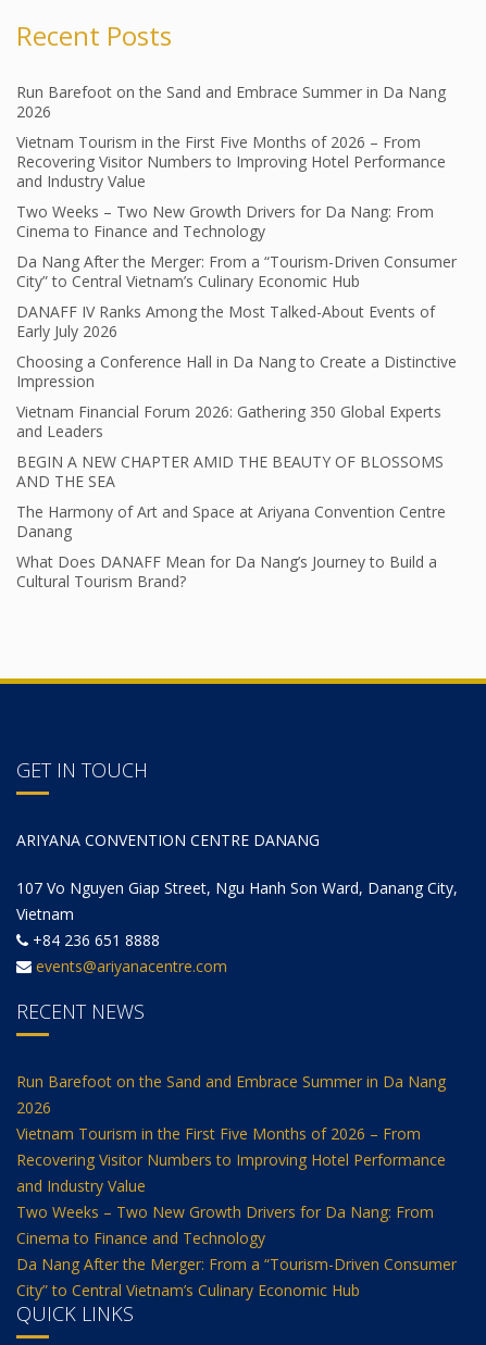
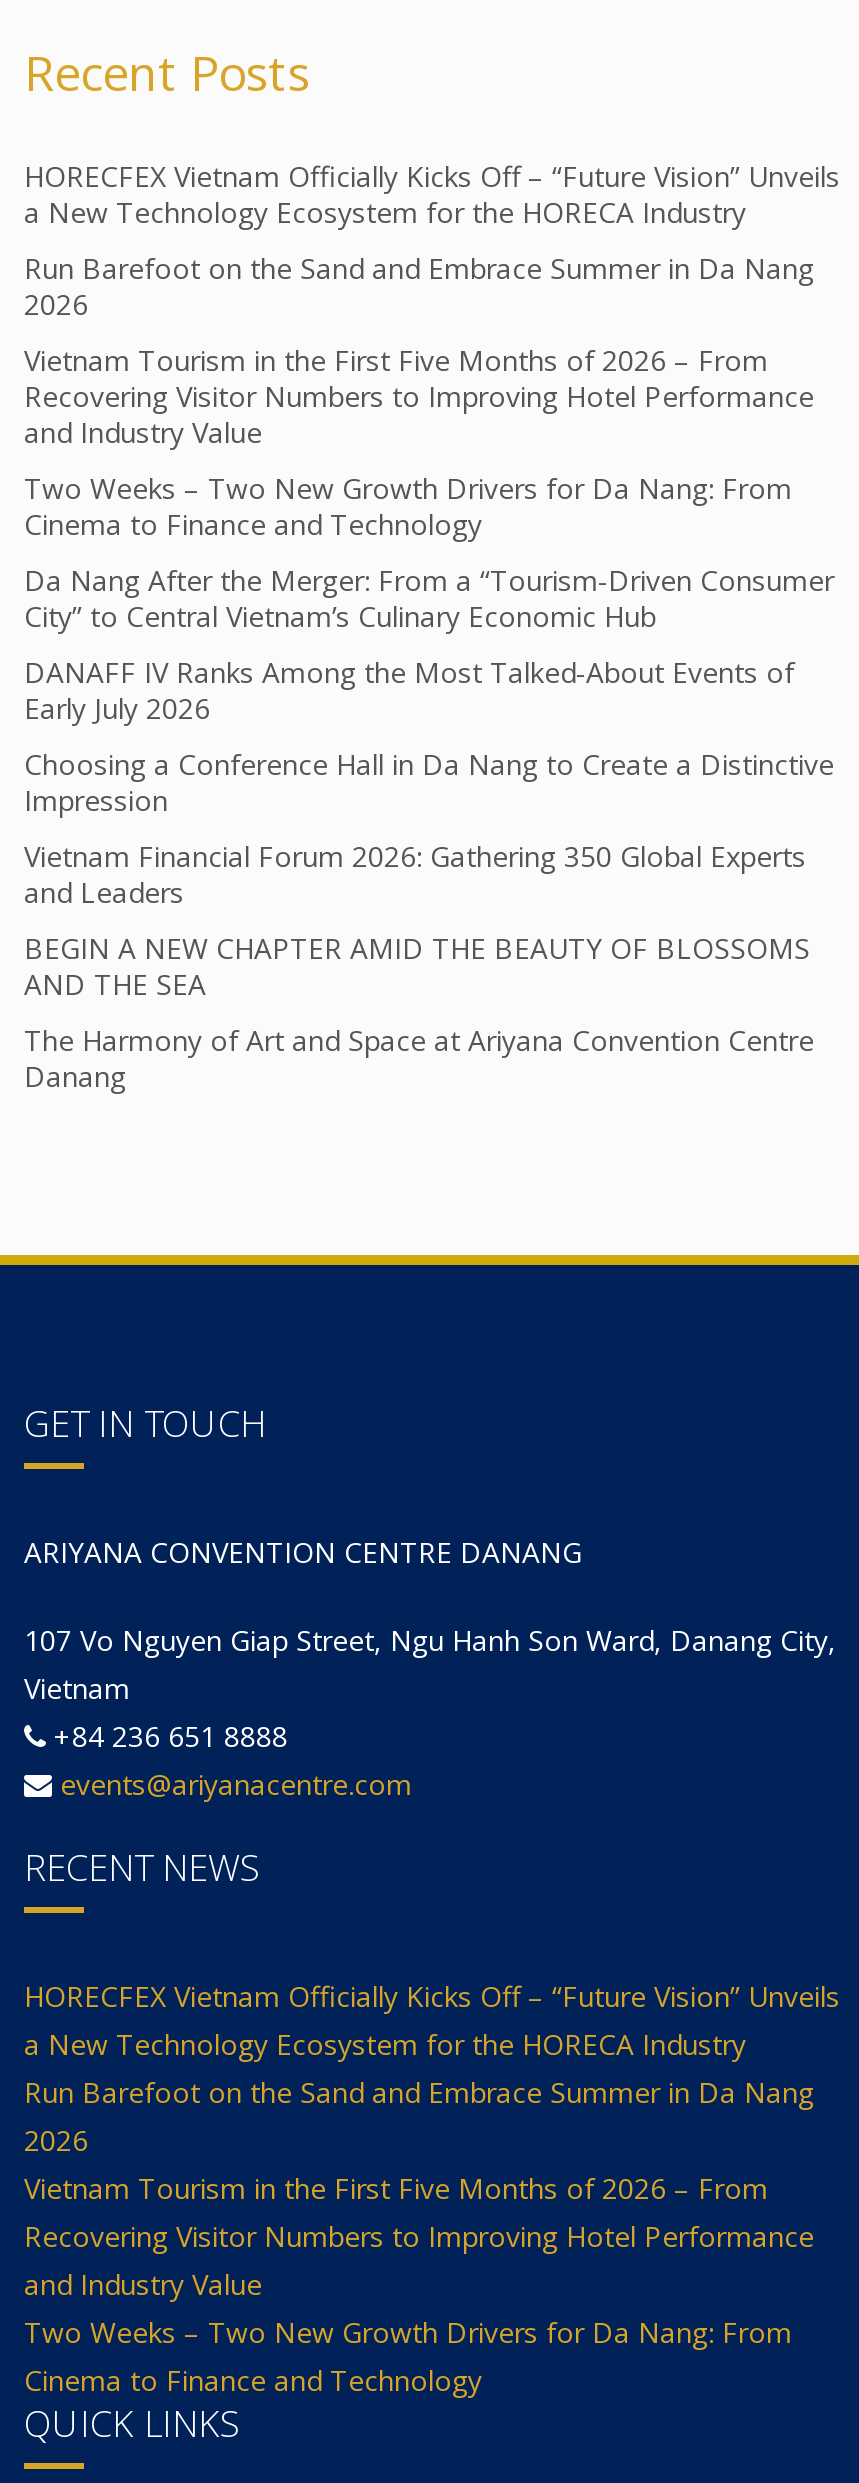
+ HORECFEX Vietnam Officially Kicks Off – “Future Vision” Unveils
+ a New Technology Ecosystem for the HORECA Industry

moved down: Run Barefoot on the Sand and Embrace Summer in Da Nang | 2026 | Vietnam Tourism in the First Five Months of 2026 – From | ... | The Harmony of Art and Space at Ariyana Convention Centre | Danang

- What Does DANAFF Mean for Da Nang’s Journey to Build a
- Cultural Tourism Brand?

+ HORECFEX Vietnam Officially Kicks Off – “Future Vision” Unveils
+ a New Technology Ecosystem for the HORECA Industry

moved down: Run Barefoot on the Sand and Embrace Summer in Da Nang | 2026 | Vietnam Tourism in the First Five Months of 2026 – From | Recovering Visitor Numbers to Improving Hotel Performance | and Industry Value | Two Weeks – Two New Growth Drivers for Da Nang: From | Cinema to Finance and Technology

- Da Nang After the Merger: From a “Tourism-Driven Consumer
- City” to Central Vietnam’s Culinary Economic Hub
